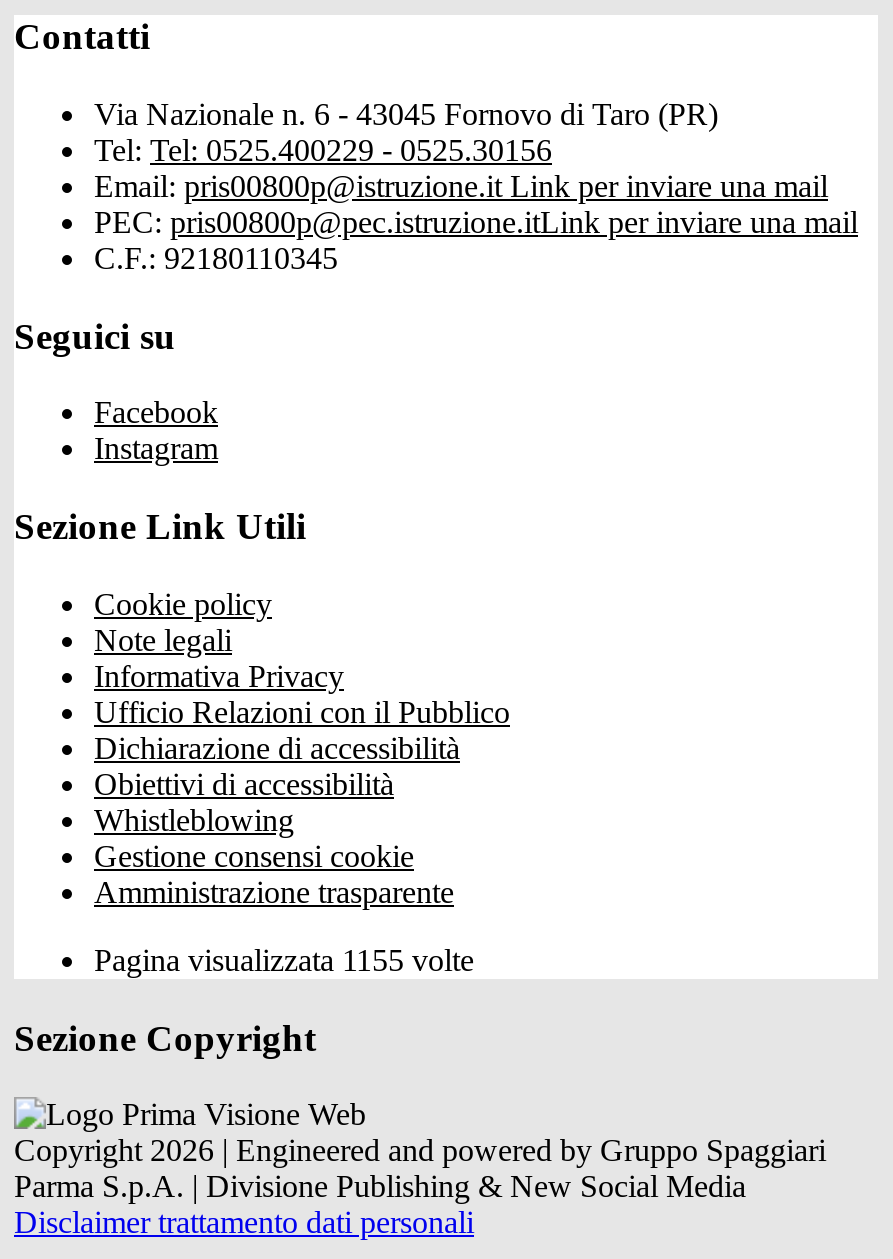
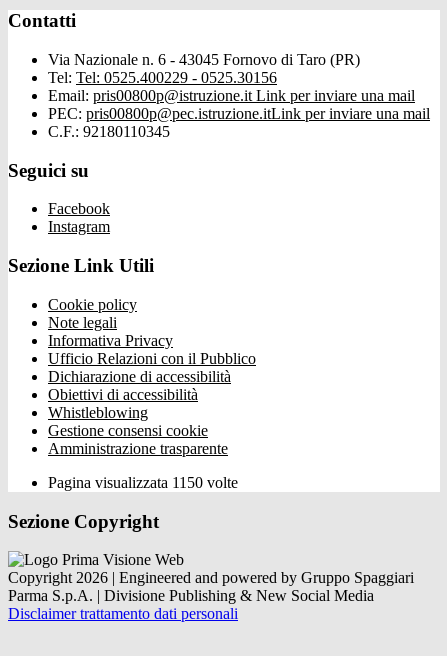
- Pagina visualizzata 1155 volte
+ Pagina visualizzata 1150 volte
